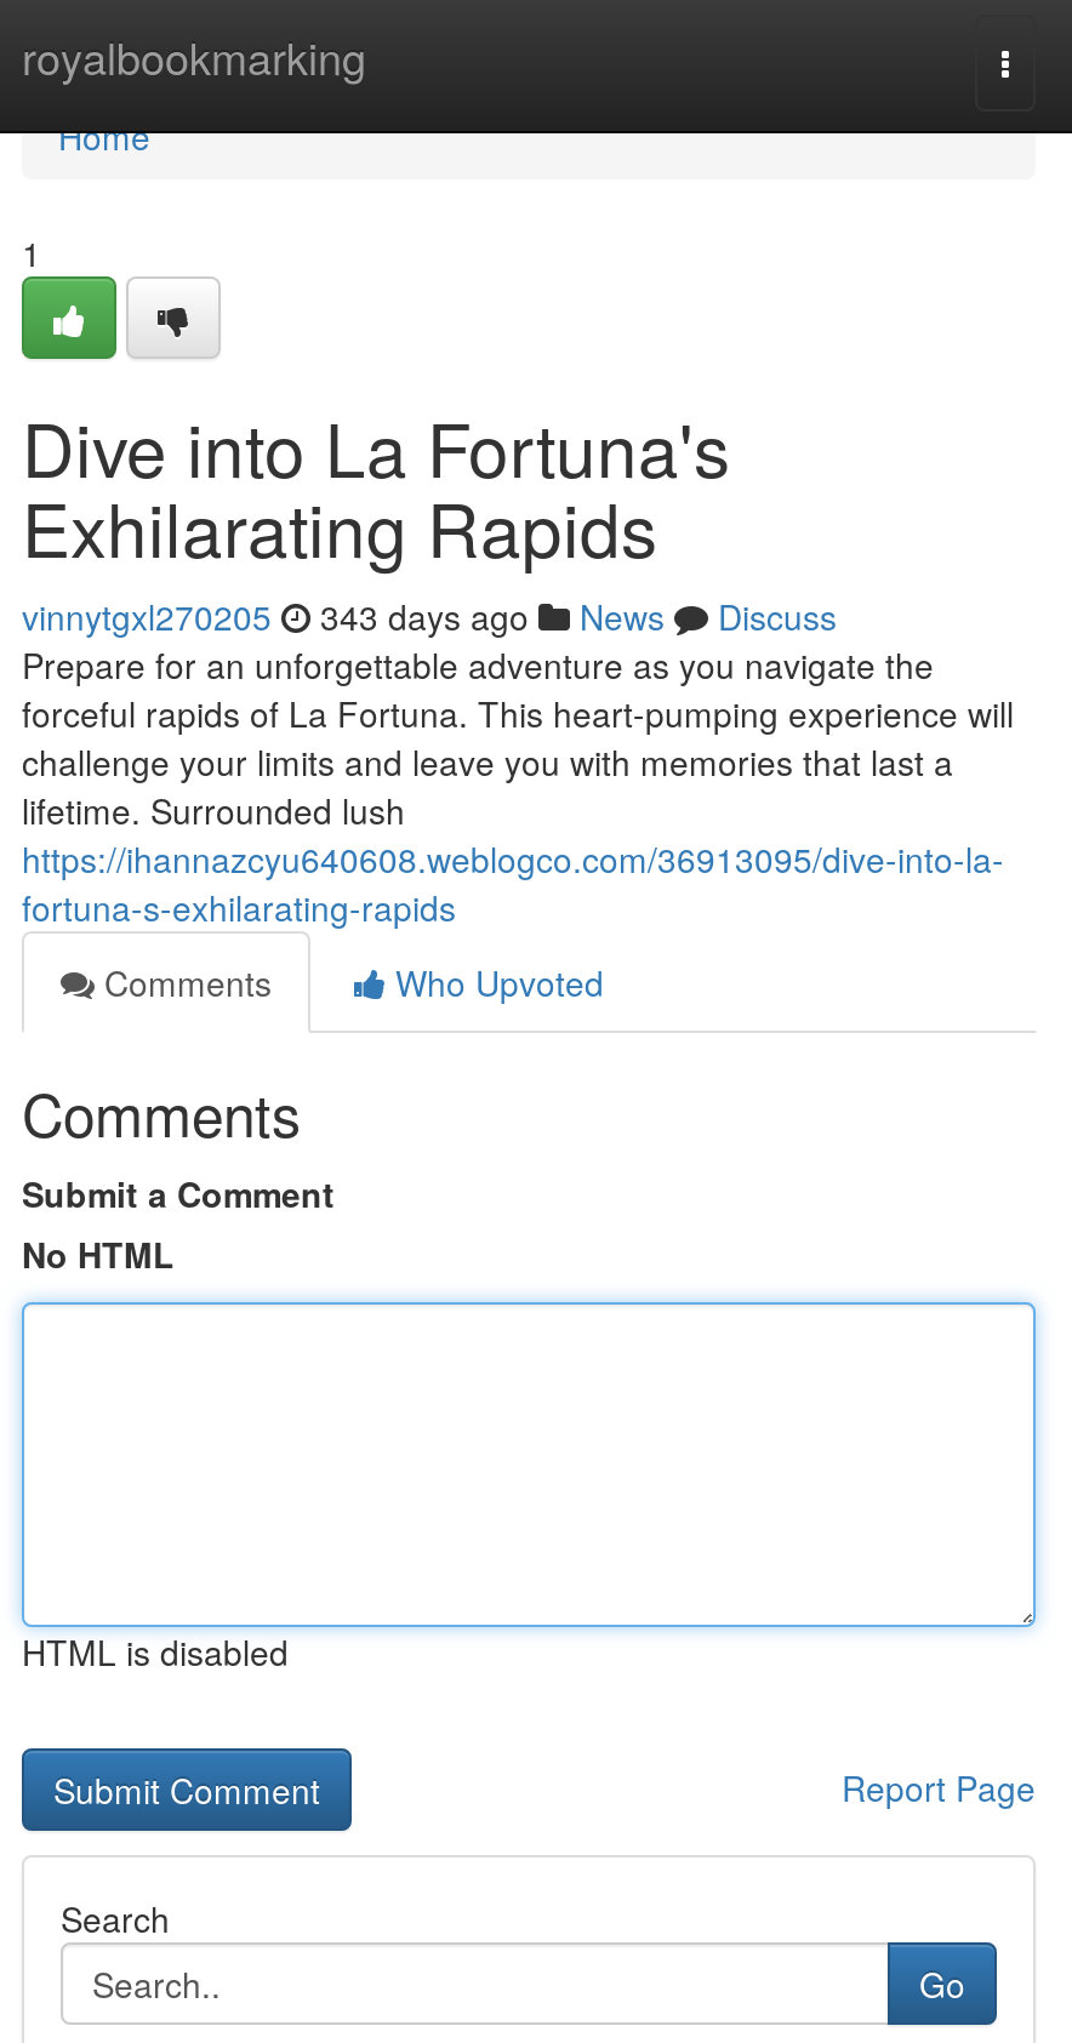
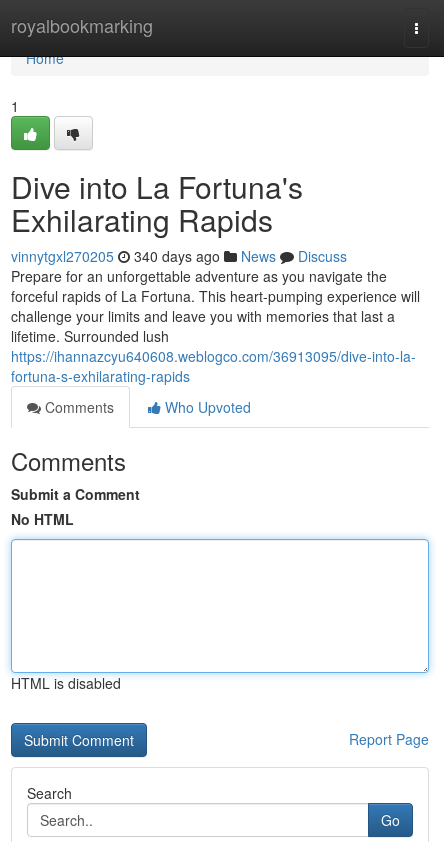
- vinnytgxl270205 343 days ago News Discuss
+ vinnytgxl270205 340 days ago News Discuss
